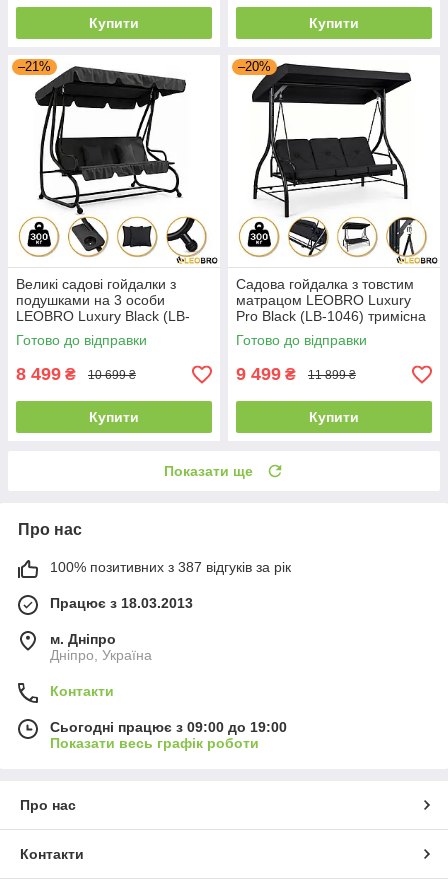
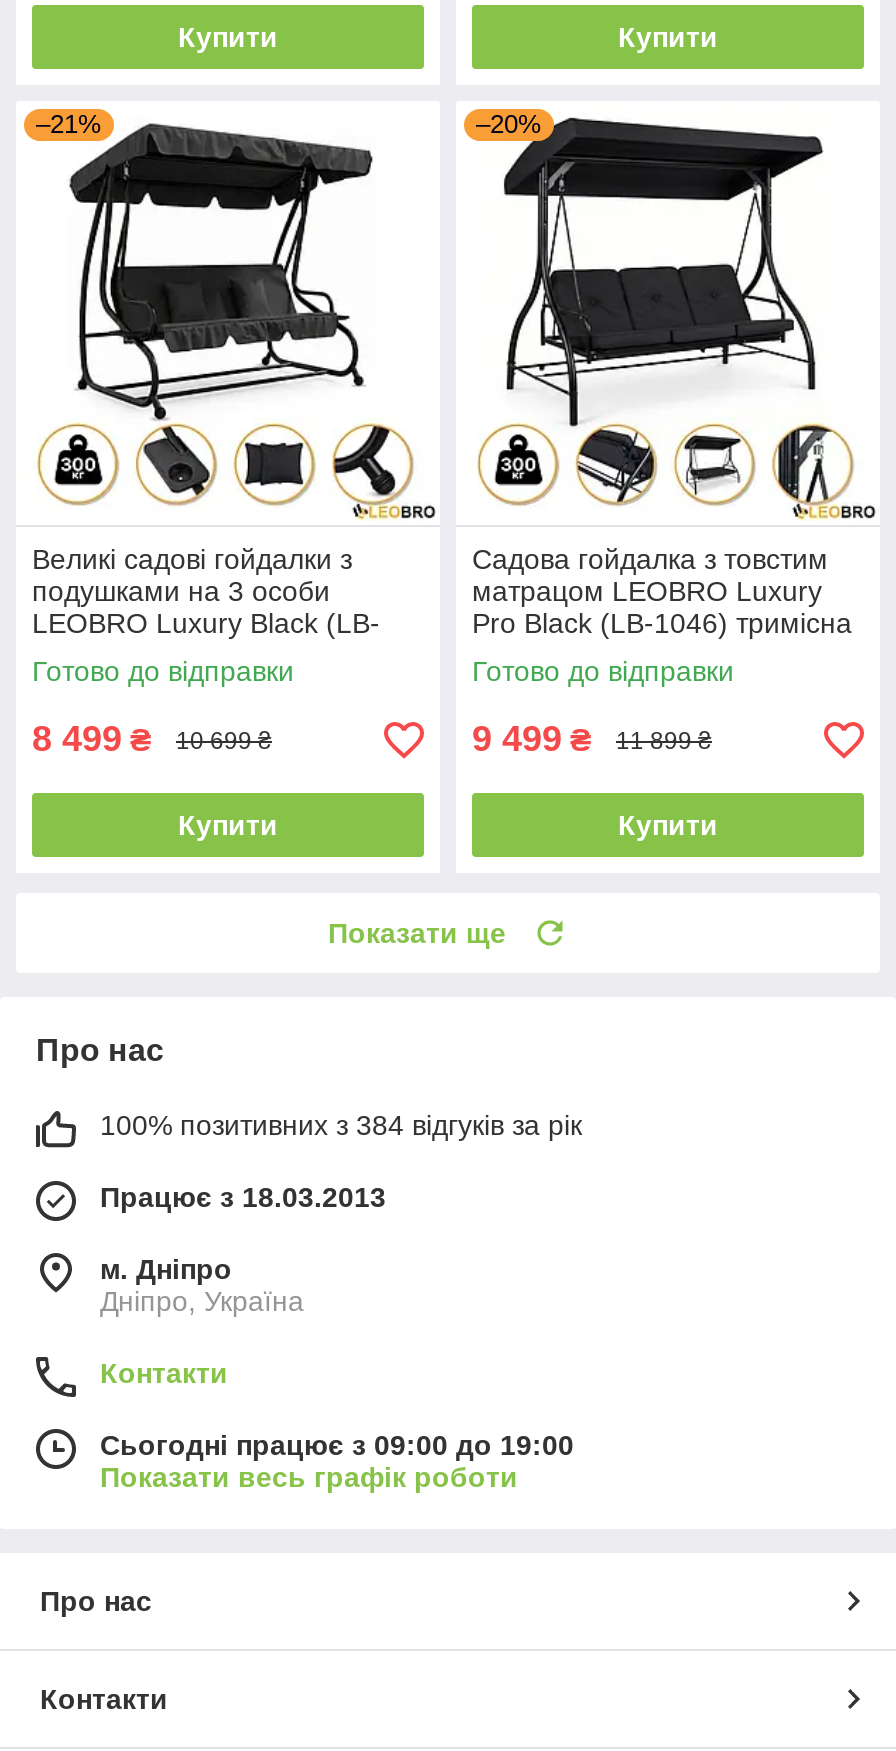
- 100% позитивних з 387 відгуків за рік
+ 100% позитивних з 384 відгуків за рік
